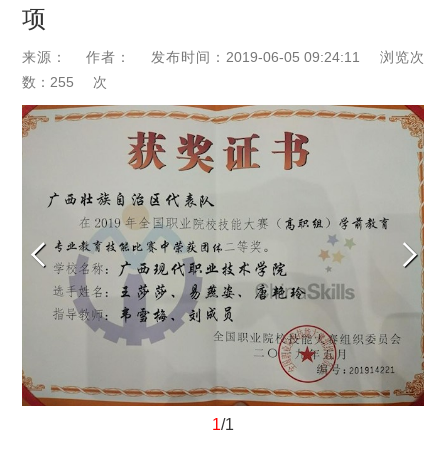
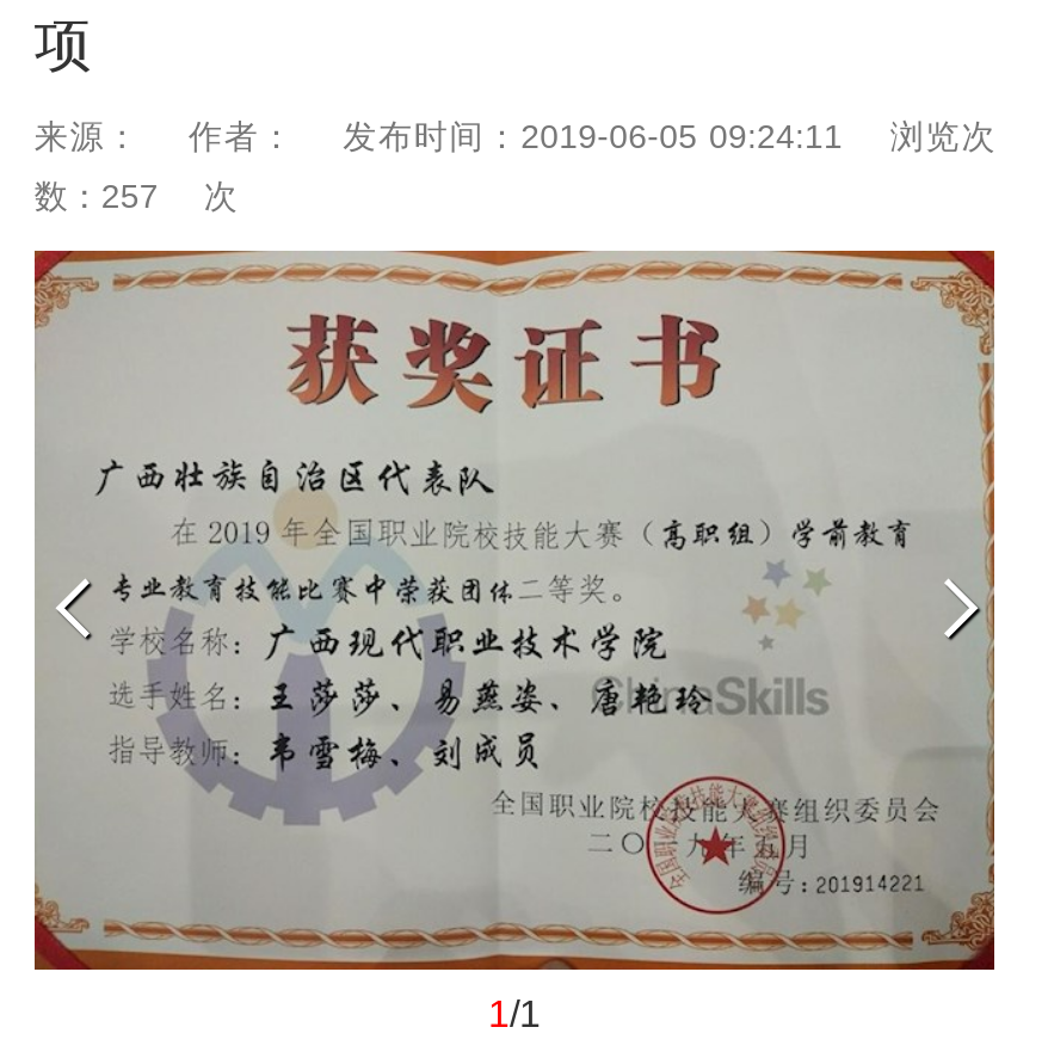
- 数：255 次
+ 数：257 次
